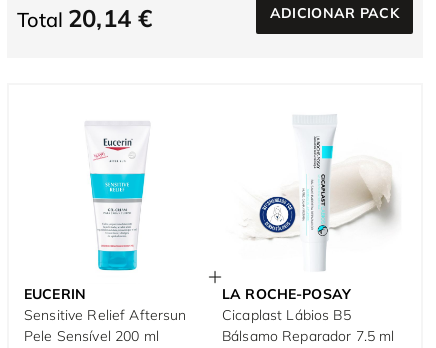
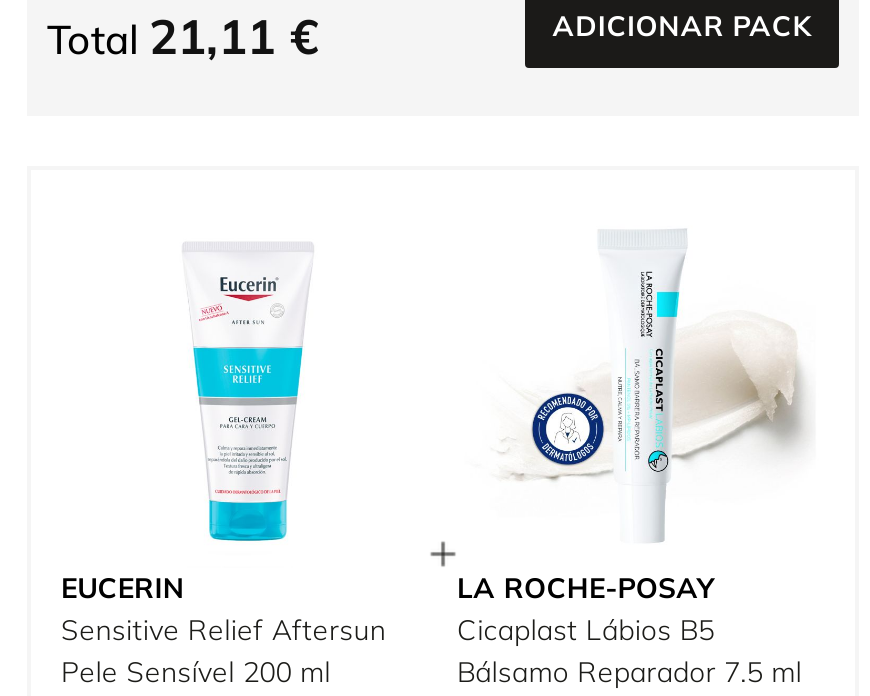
- Total 20,14 €
+ Total 21,11 €
